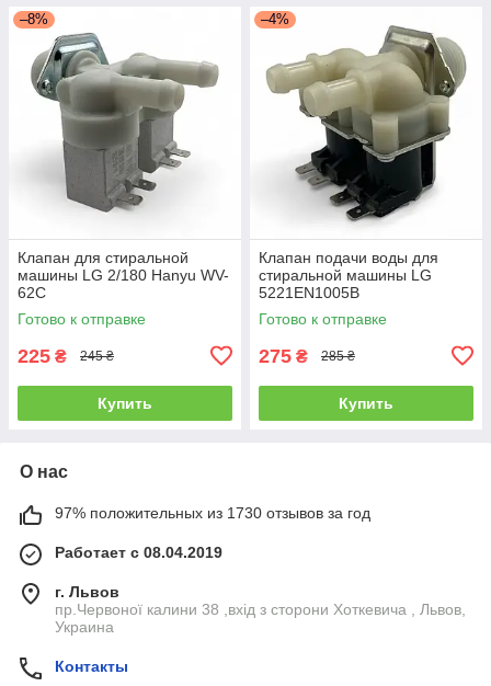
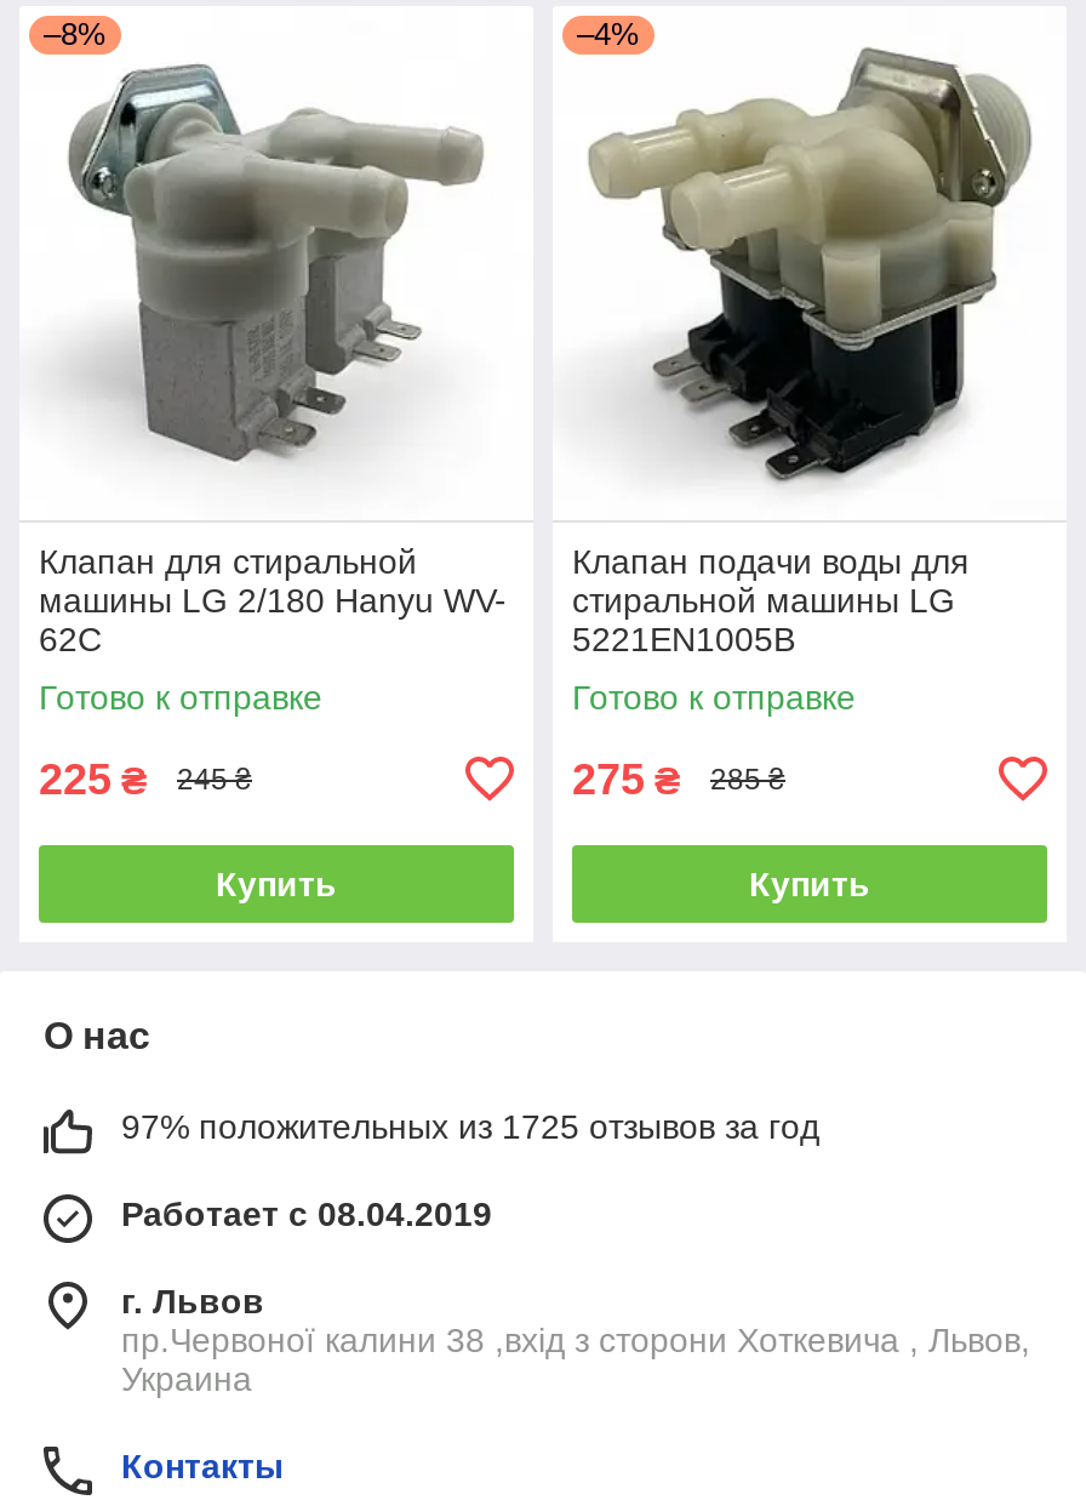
- 97% положительных из 1730 отзывов за год
+ 97% положительных из 1725 отзывов за год
